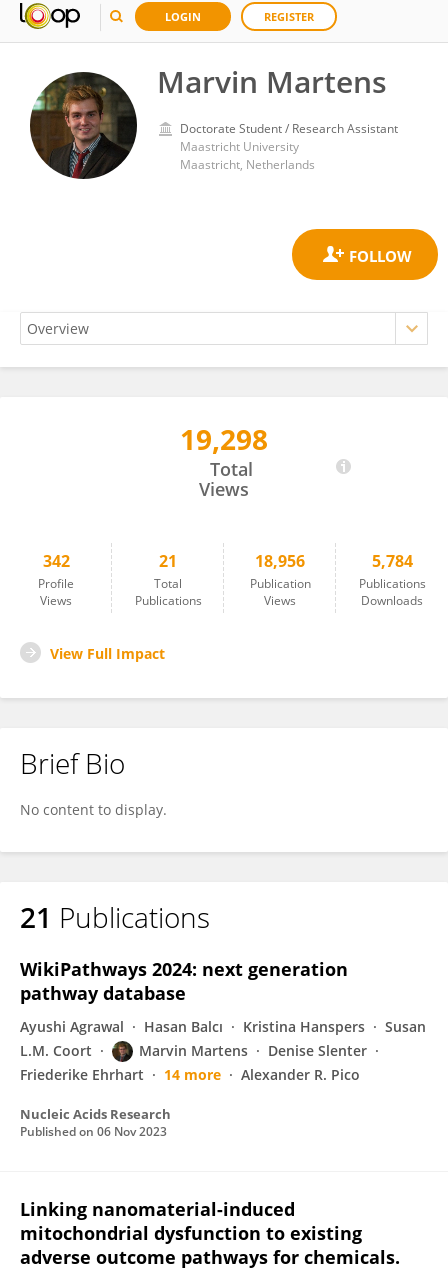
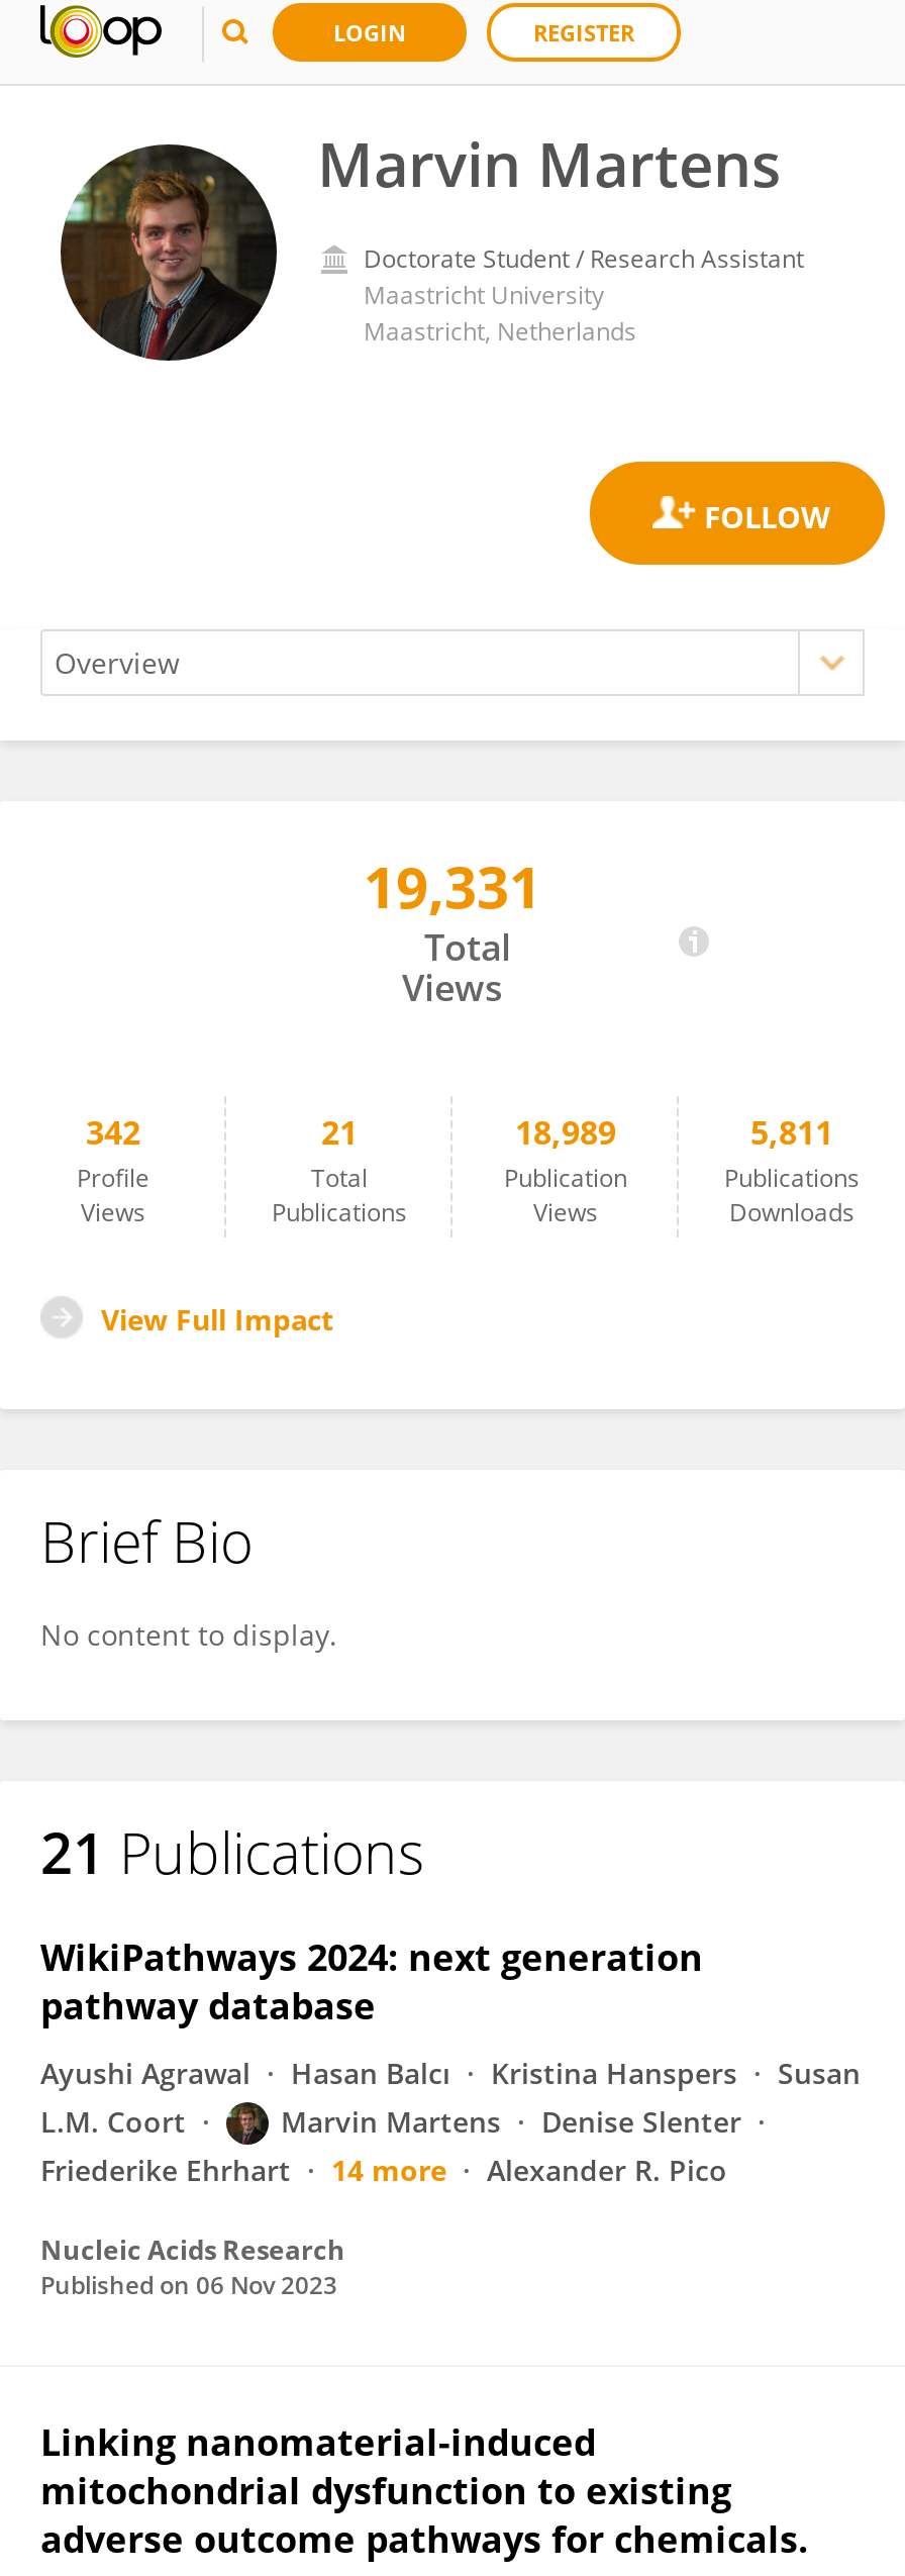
- 19,298
+ 19,331

- 18,956
+ 18,989

- 5,784
+ 5,811
